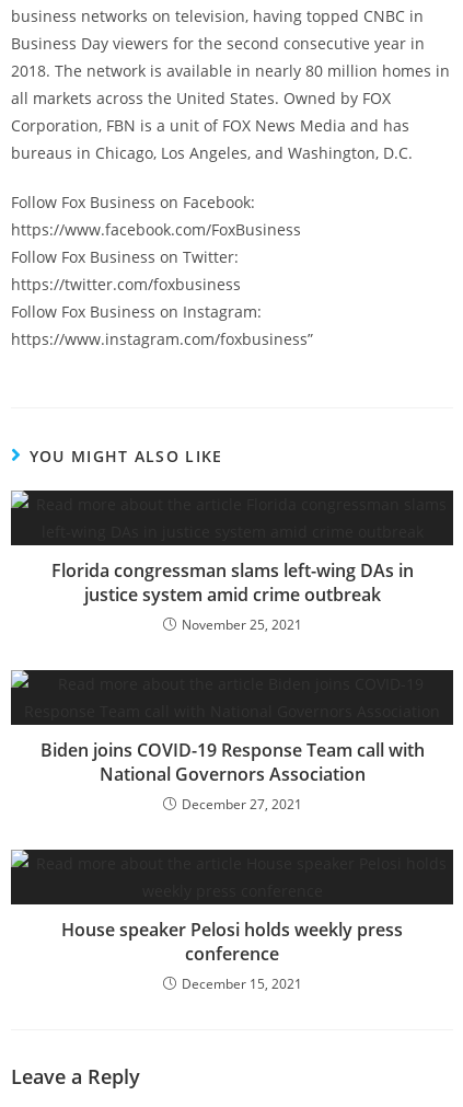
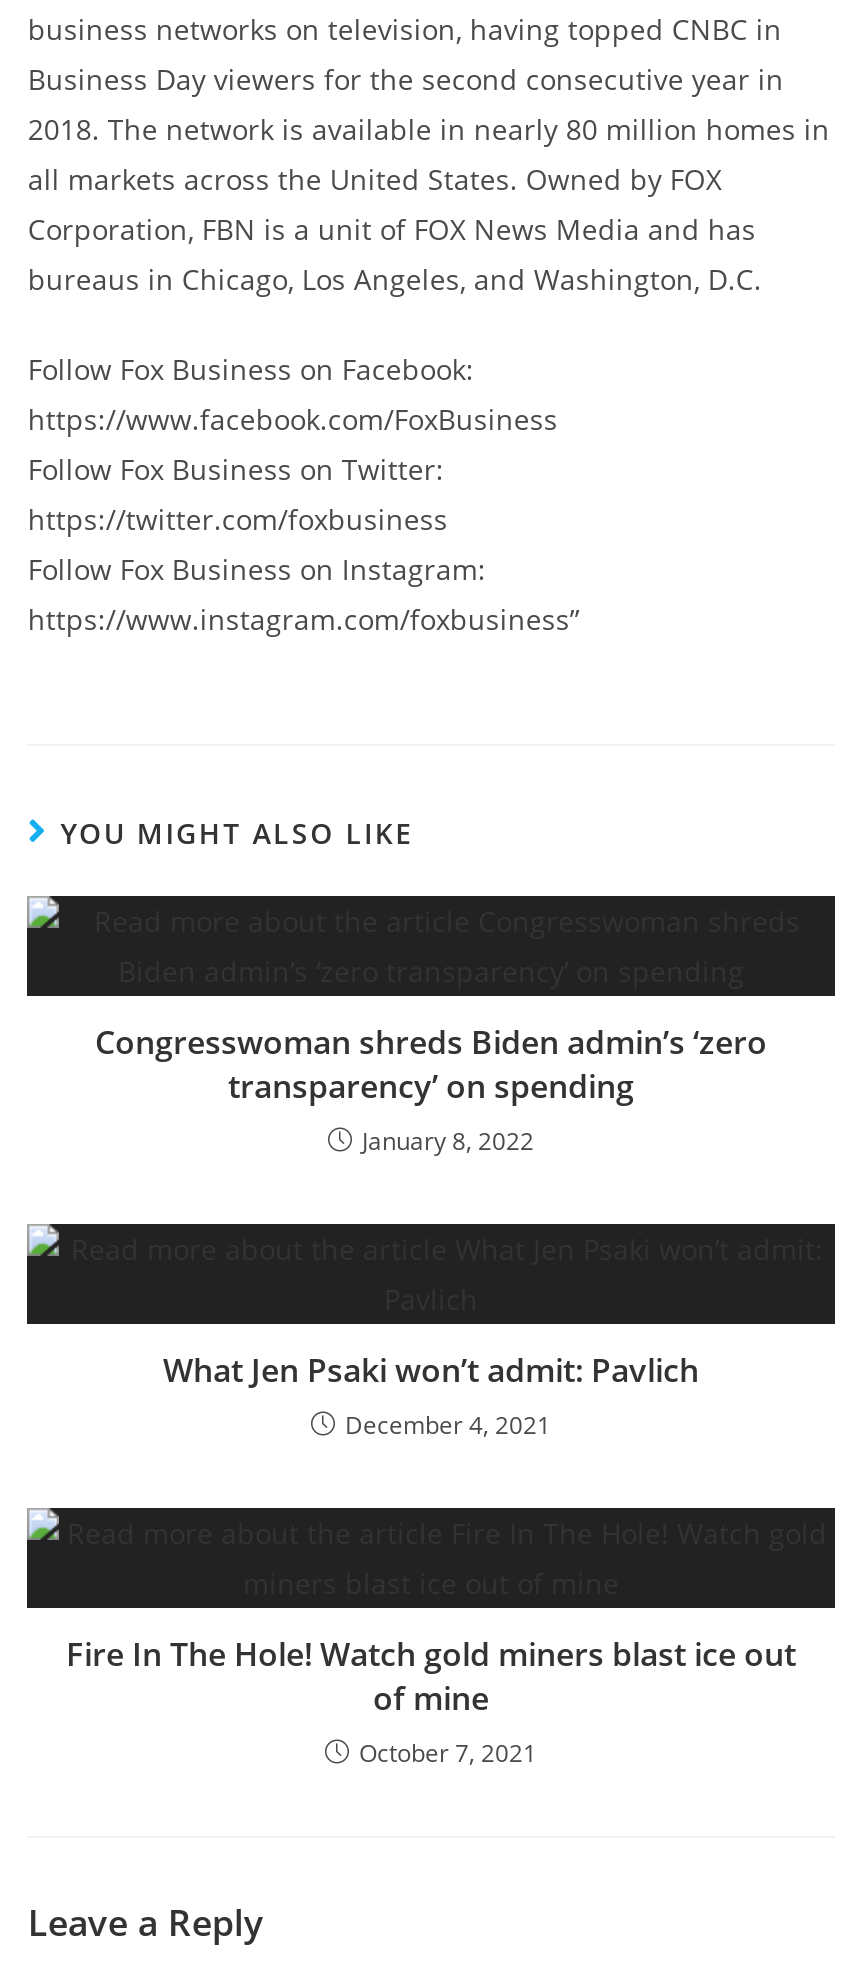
- Florida congressman slams left-wing DAs in
- justice system amid crime outbreak
- November 25, 2021
+ Congresswoman shreds Biden admin’s ‘zero
+ transparency’ on spending
+ January 8, 2022

- Biden joins COVID-19 Response Team call with
- National Governors Association
- December 27, 2021
+ What Jen Psaki won’t admit: Pavlich
+ December 4, 2021

- House speaker Pelosi holds weekly press
- conference
- December 15, 2021
+ Fire In The Hole! Watch gold miners blast ice out
+ of mine
+ October 7, 2021
